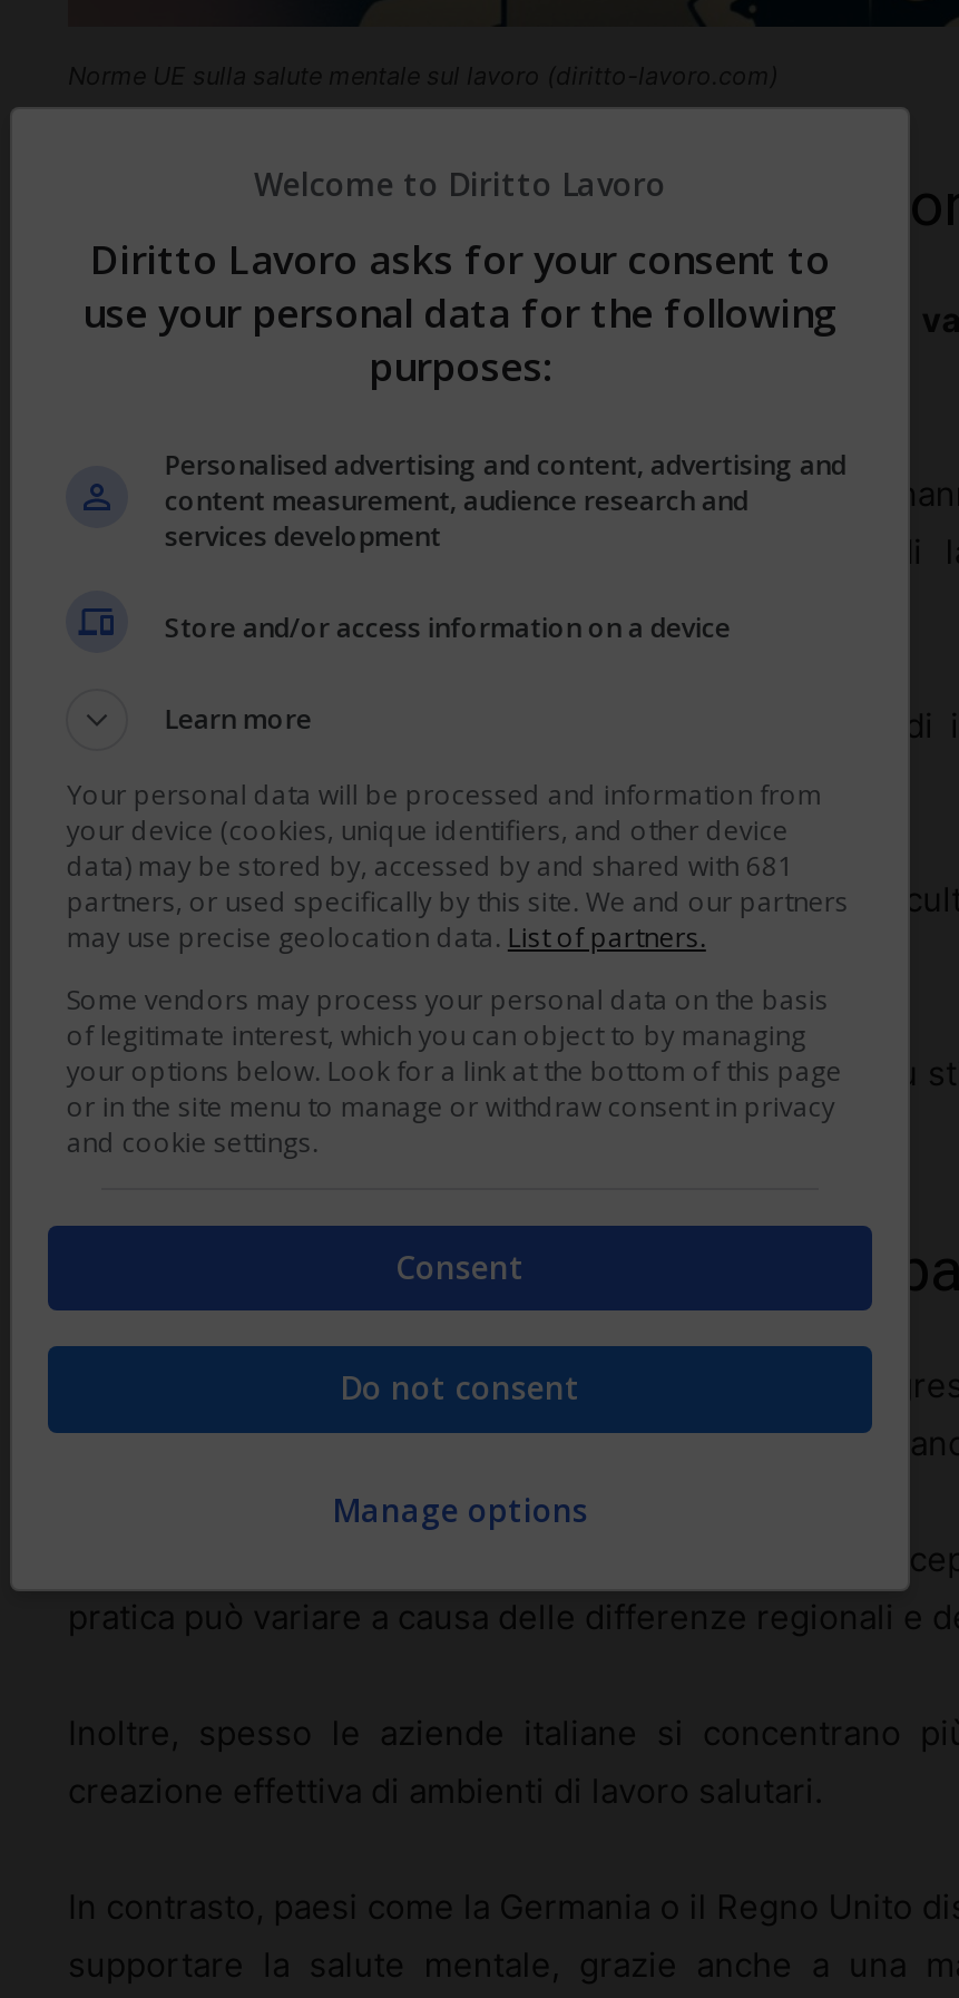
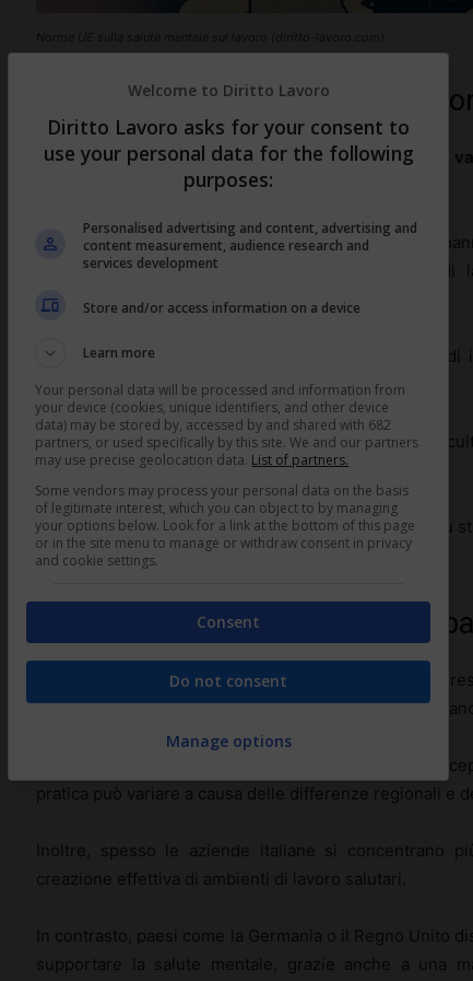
- data) may be stored by, accessed by and shared with 681
+ data) may be stored by, accessed by and shared with 682
